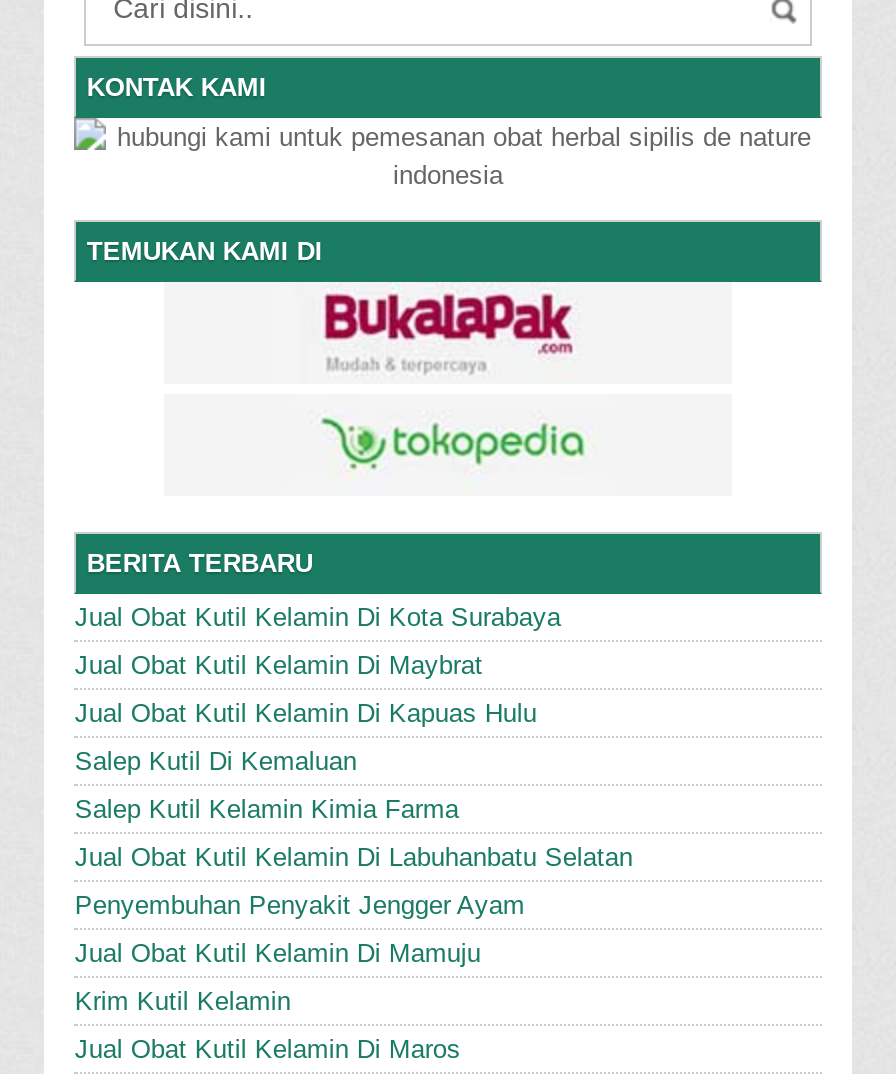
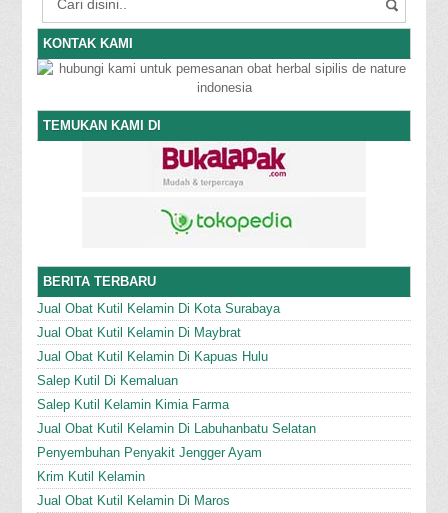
- Jual Obat Kutil Kelamin Di Mamuju
